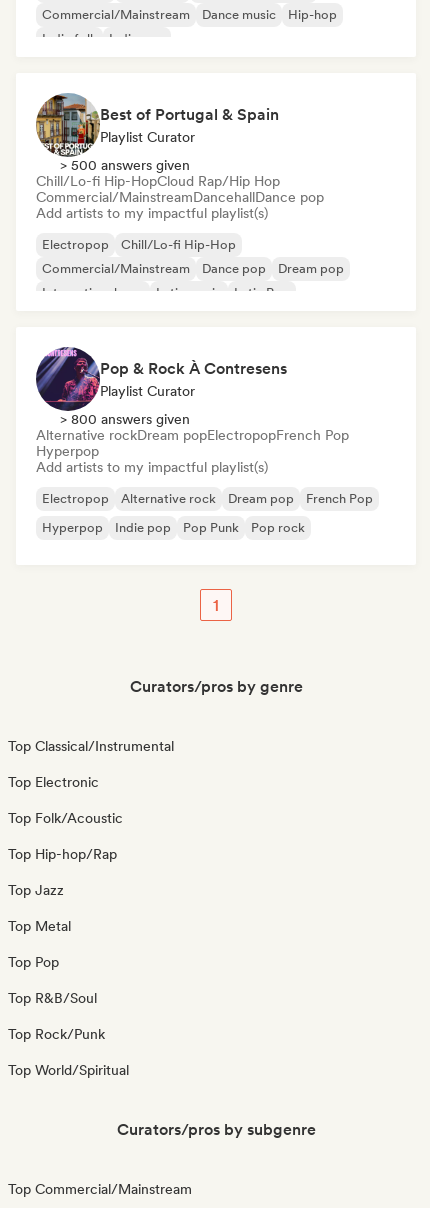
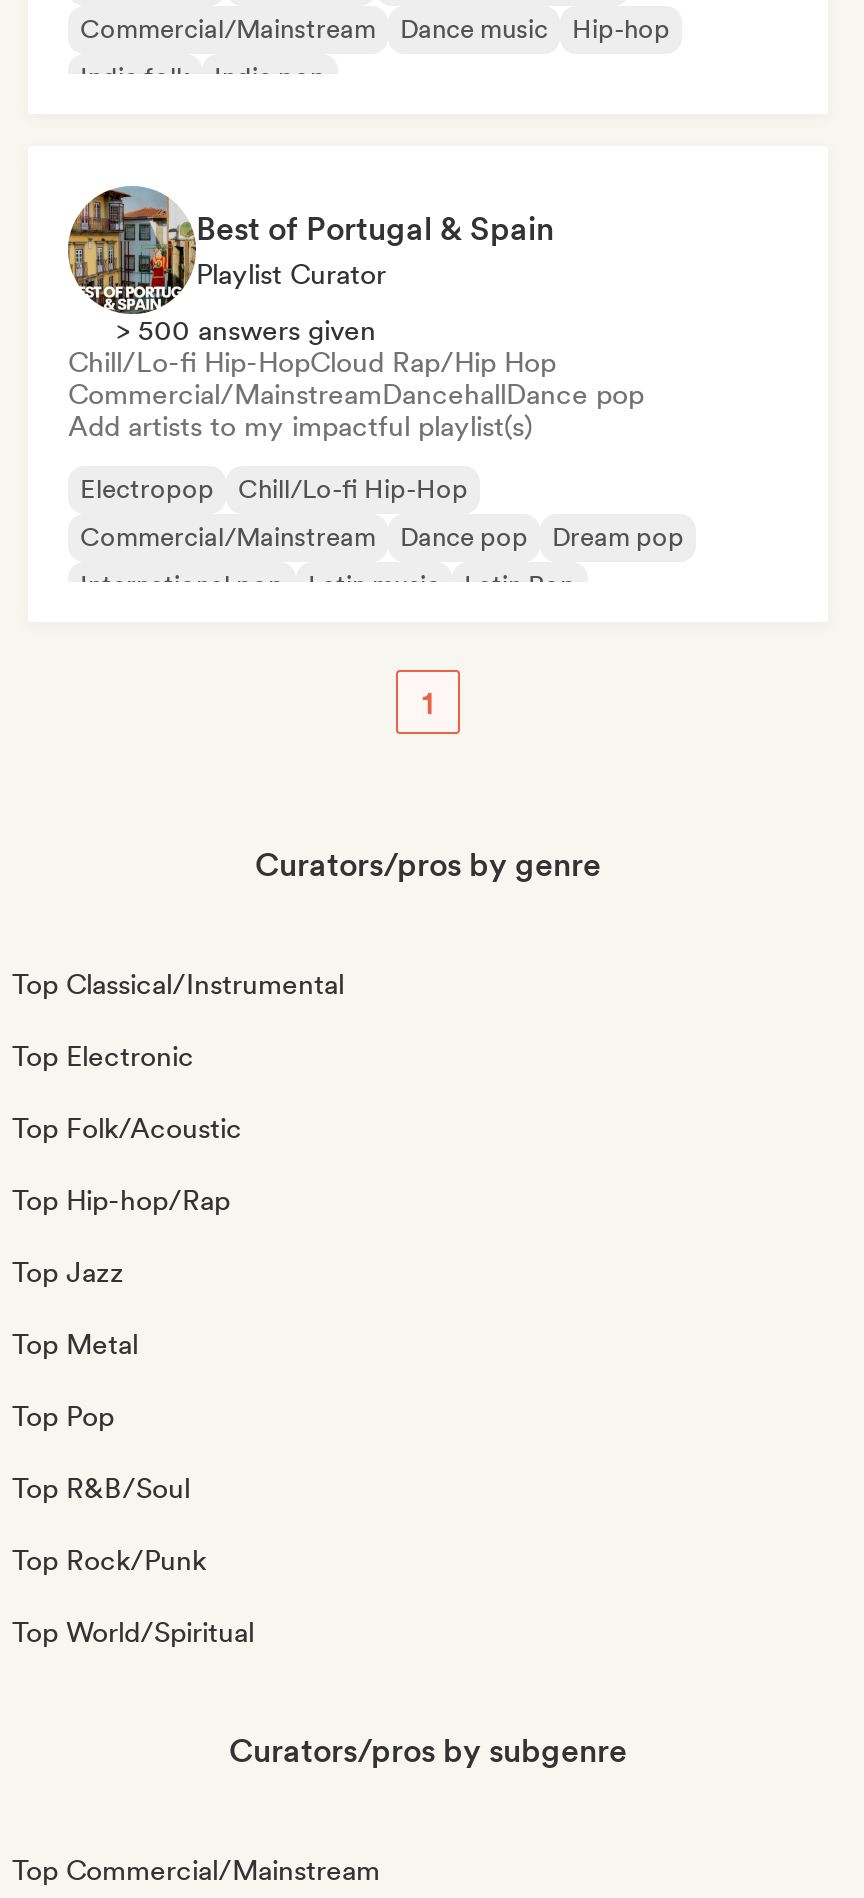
- [image]
- Pop & Rock À Contresens
- Playlist Curator
- > 800 answers given
- Alternative rockDream popElectropopFrench Pop
- Hyperpop
- Add artists to my impactful playlist(s)
- Electropop
- Alternative rock
- Dream pop
- French Pop
- Hyperpop
- Indie pop
- Pop Punk
- Pop rock
